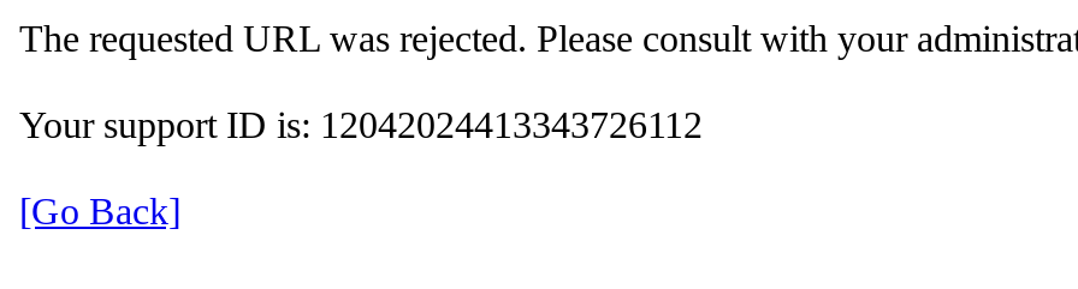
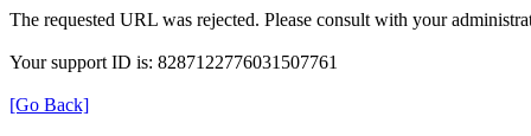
- Your support ID is: 12042024413343726112
+ Your support ID is: 8287122776031507761
